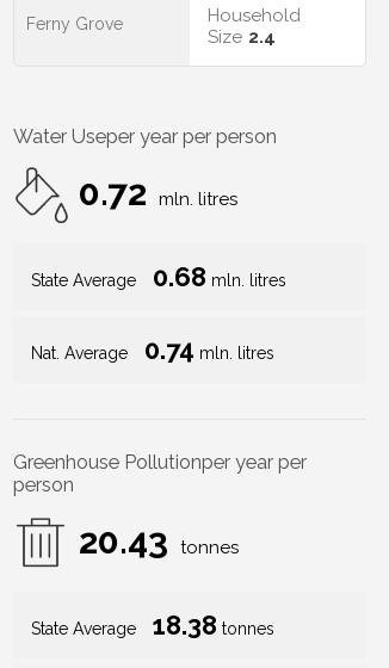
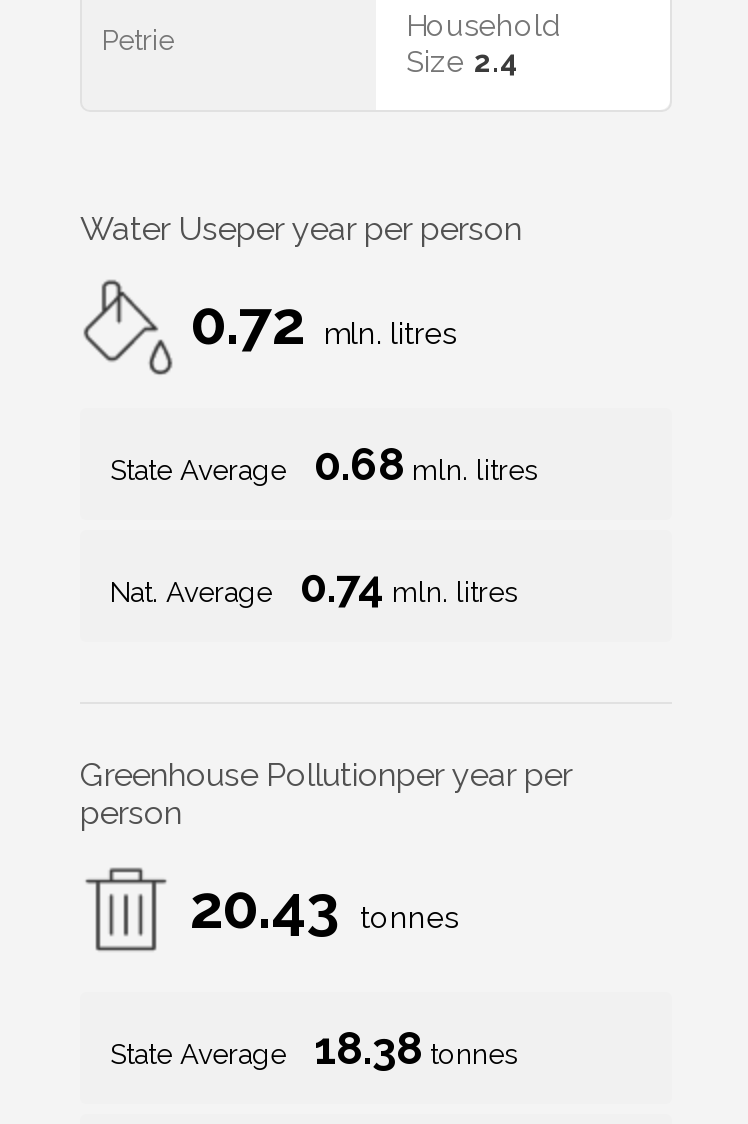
- Ferny Grove
+ Petrie
